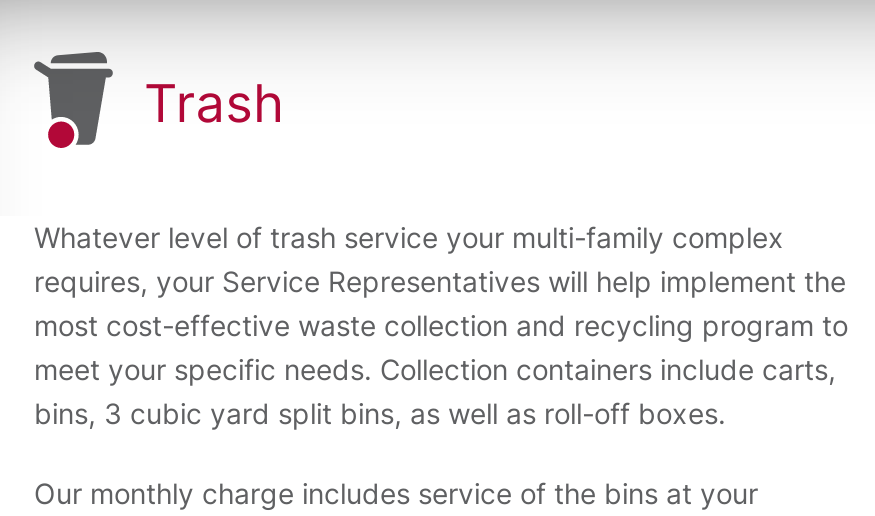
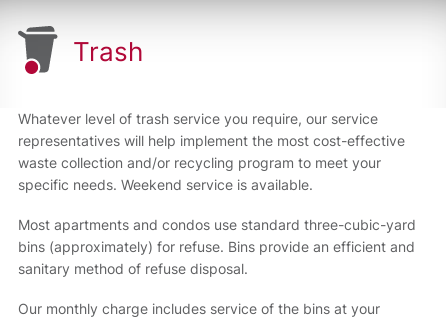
- Whatever level of trash service your multi-family complex
- requires, your Service Representatives will help implement the
- most cost-effective waste collection and recycling program to
- meet your specific needs. Collection containers include carts,
- bins, 3 cubic yard split bins, as well as roll-off boxes.
+ Whatever level of trash service you require, our service
+ representatives will help implement the most cost-effective
+ waste collection and/or recycling program to meet your
+ specific needs. Weekend service is available.
+ Most apartments and condos use standard three-cubic-yard
+ bins (approximately) for refuse. Bins provide an efficient and
+ sanitary method of refuse disposal.
